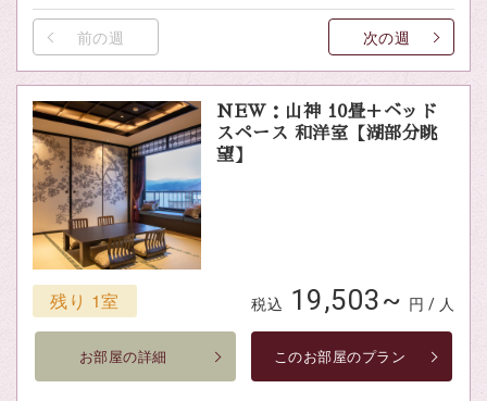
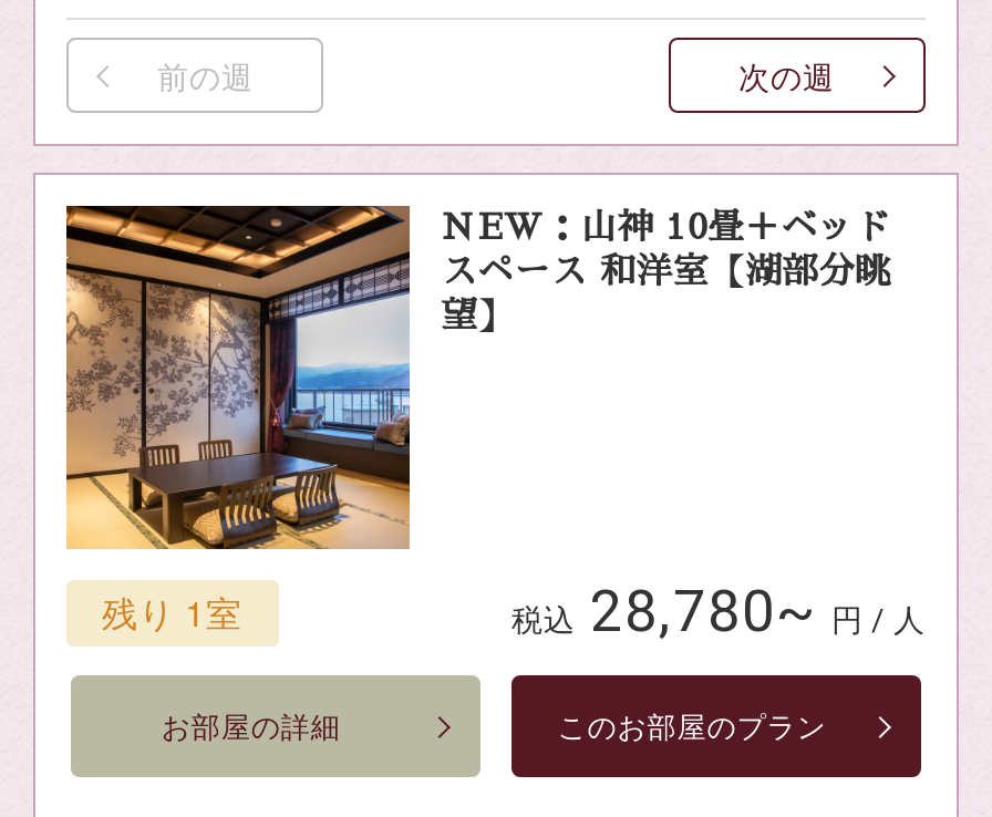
- 税込19,503~円 / 人
+ 税込28,780~円 / 人
